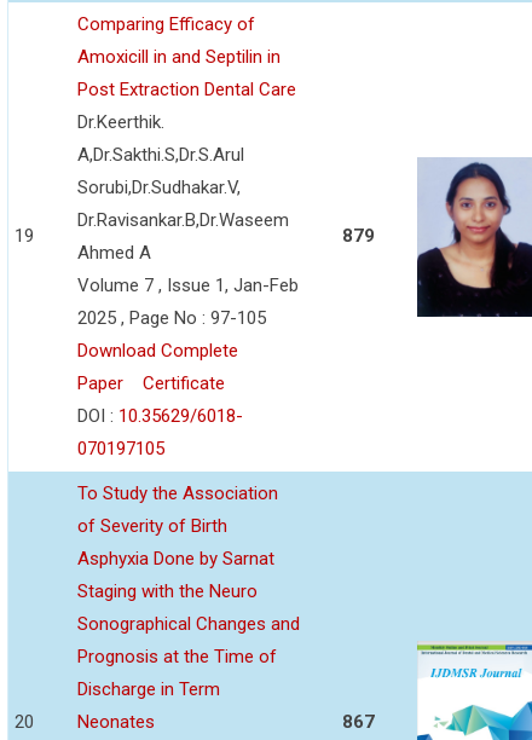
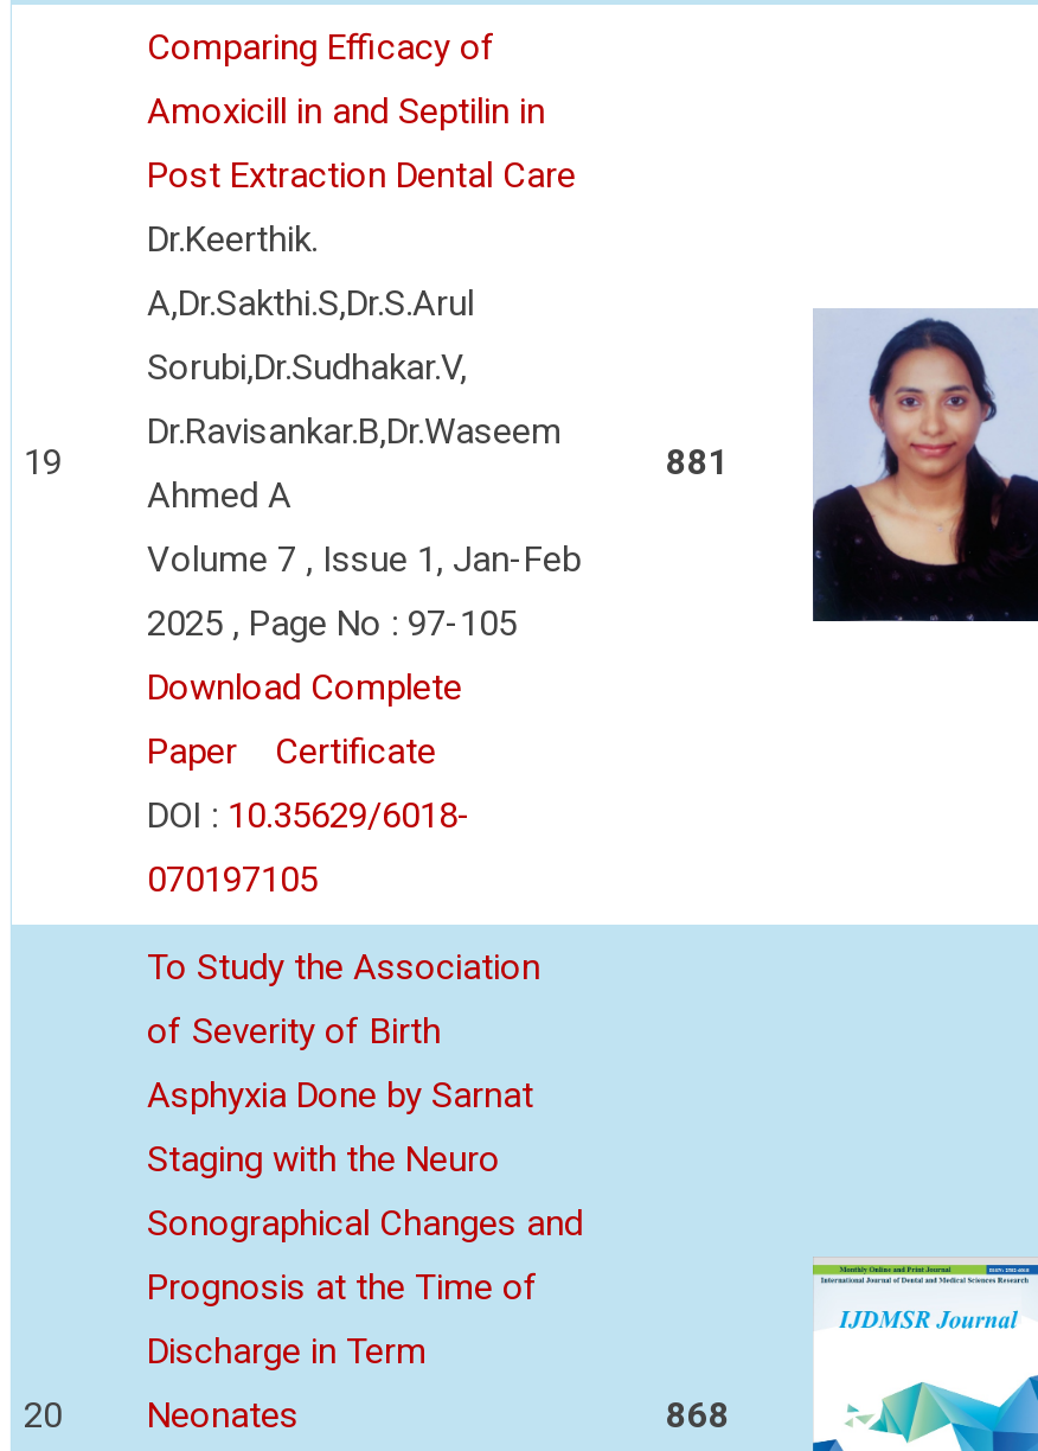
- 879
+ 881

- 867
+ 868
